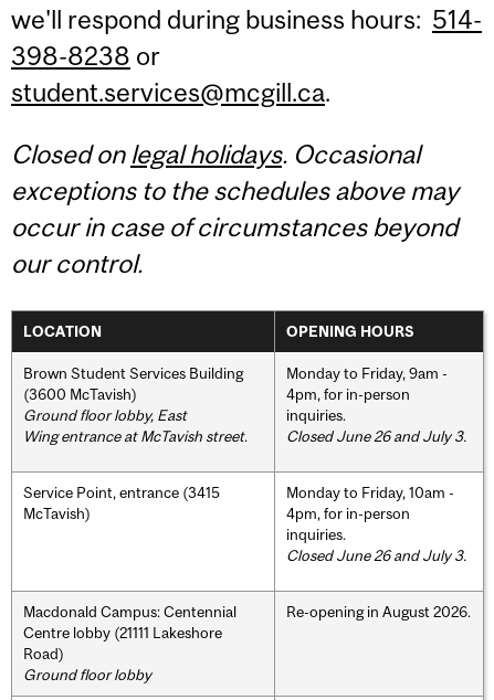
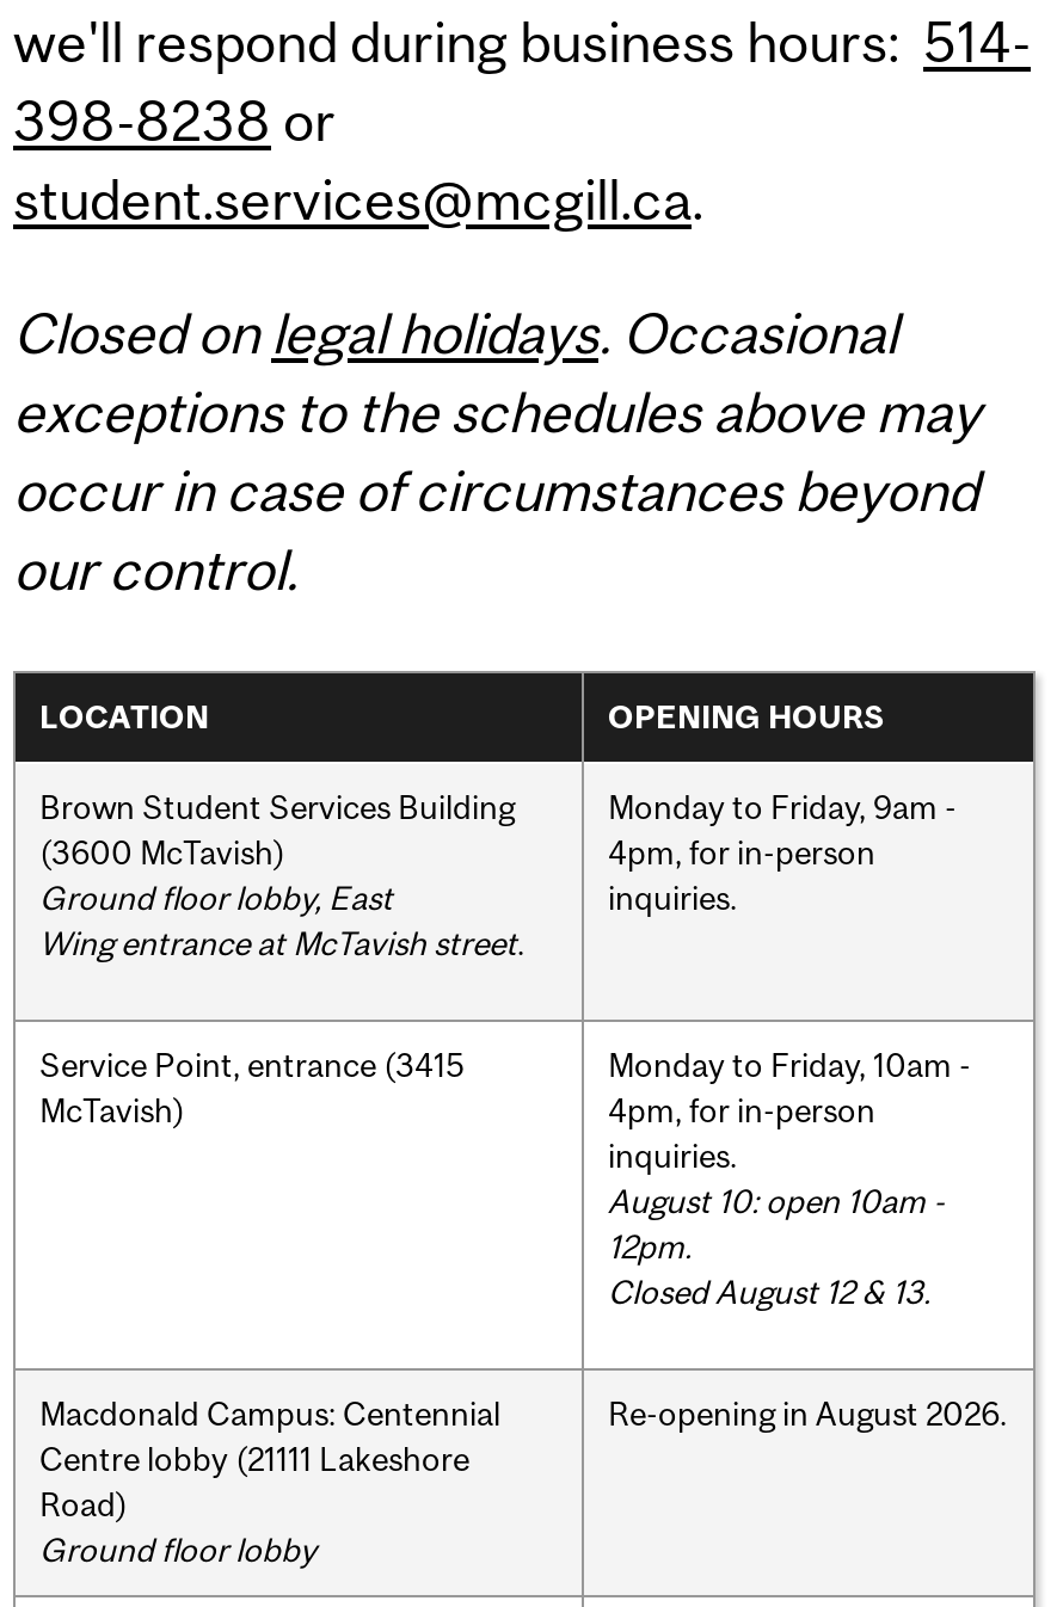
- Closed June 26 and July 3.

- Closed June 26 and July 3.
+ August 10: open 10am -
+ 12pm.
+ Closed August 12 & 13.
